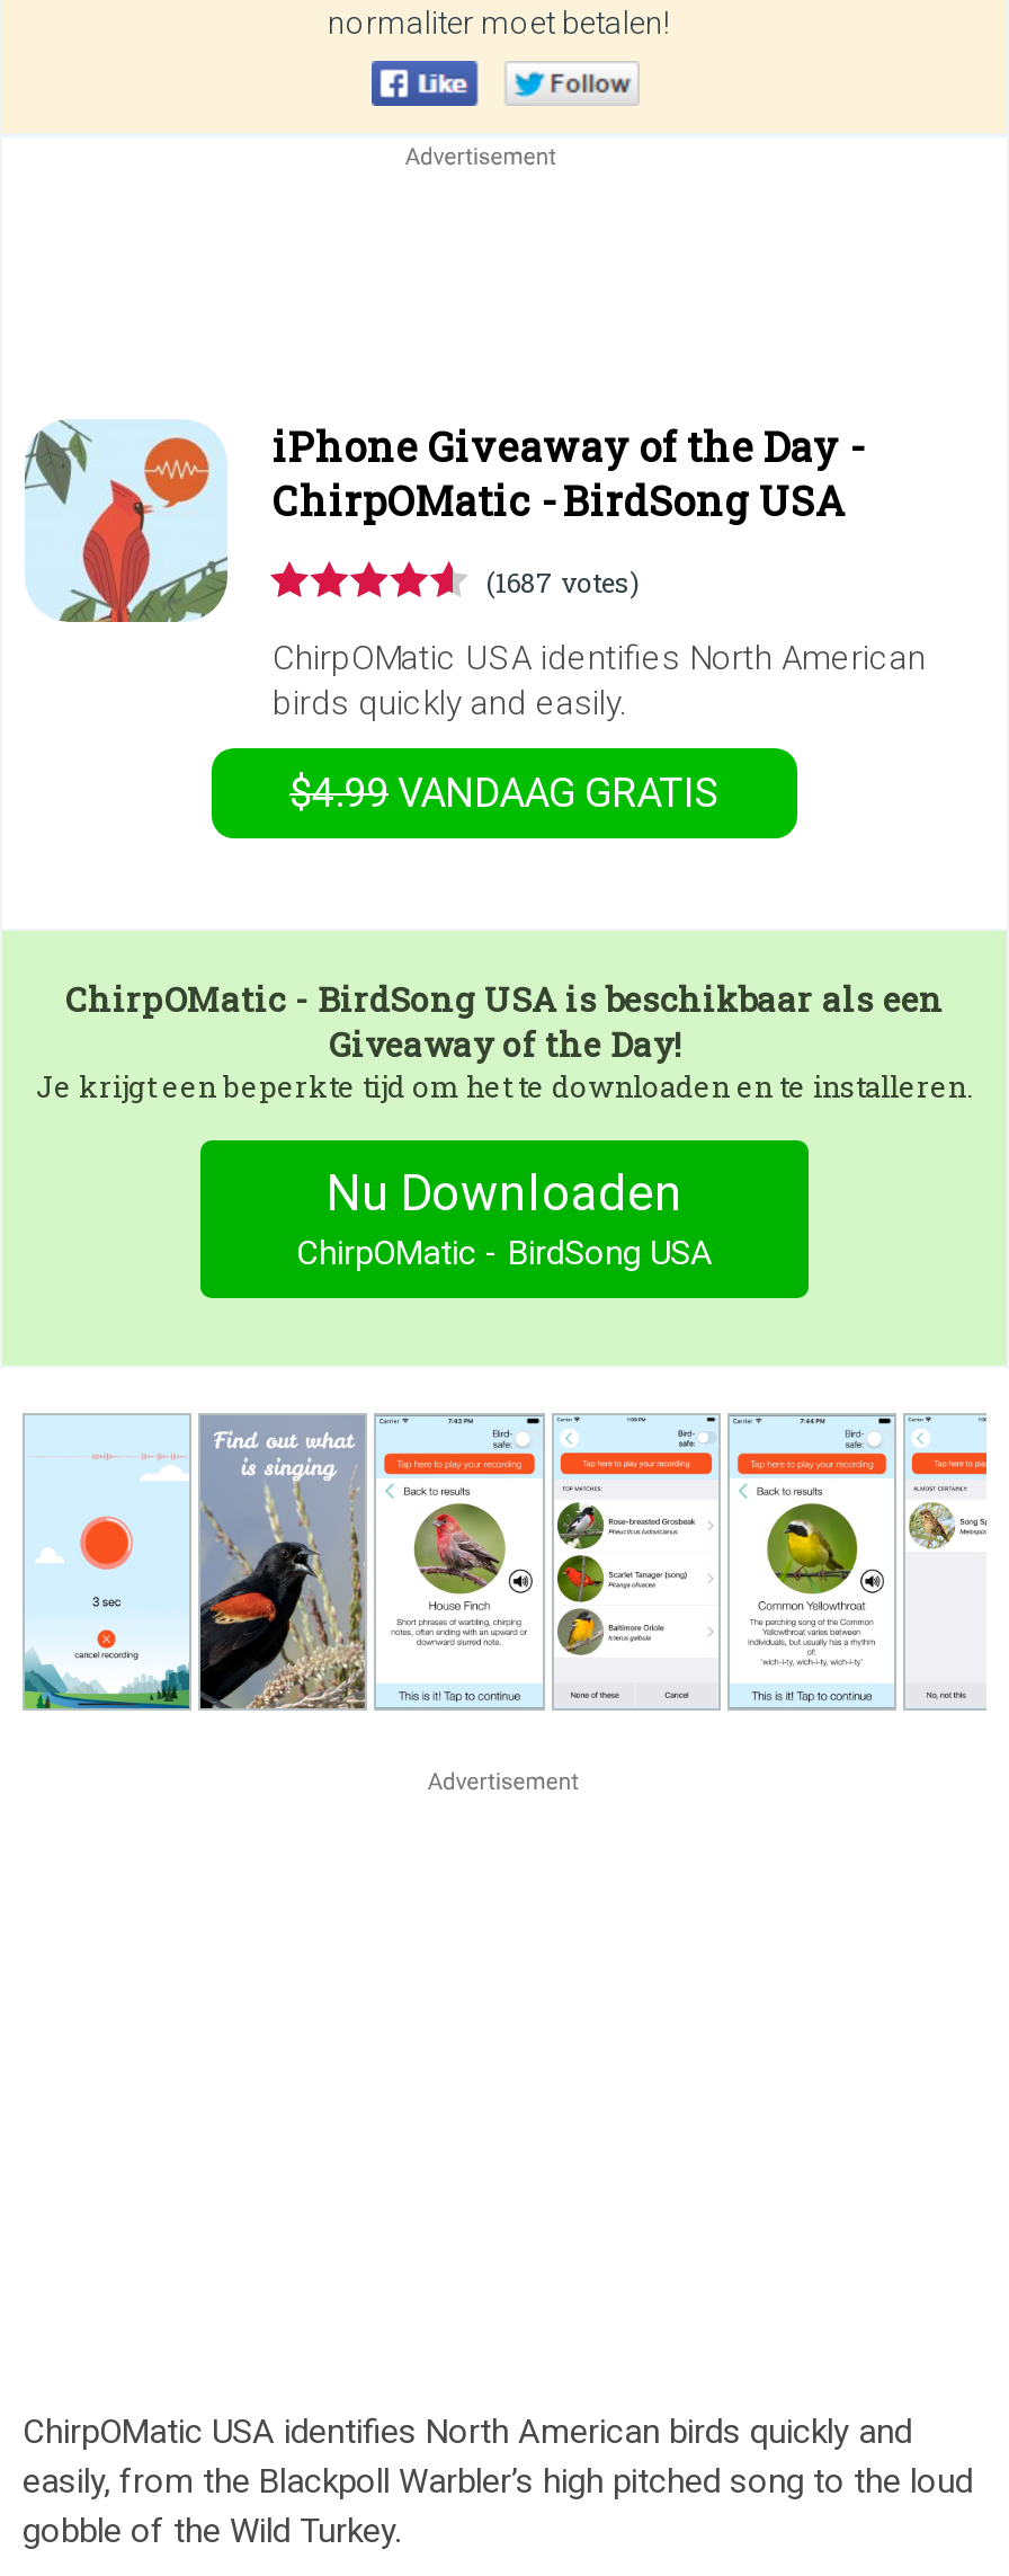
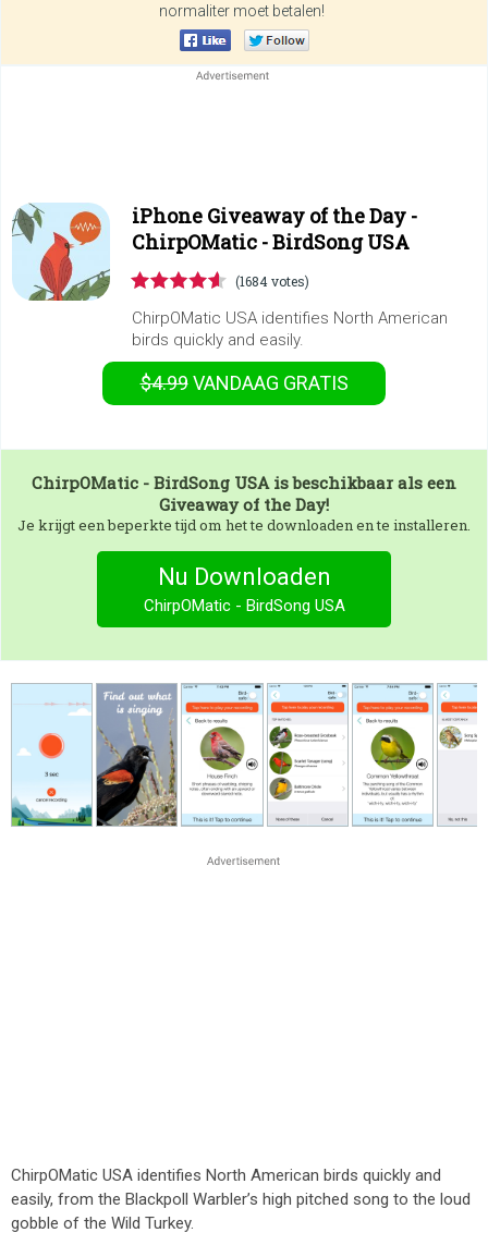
- (1687 votes)
+ (1684 votes)
